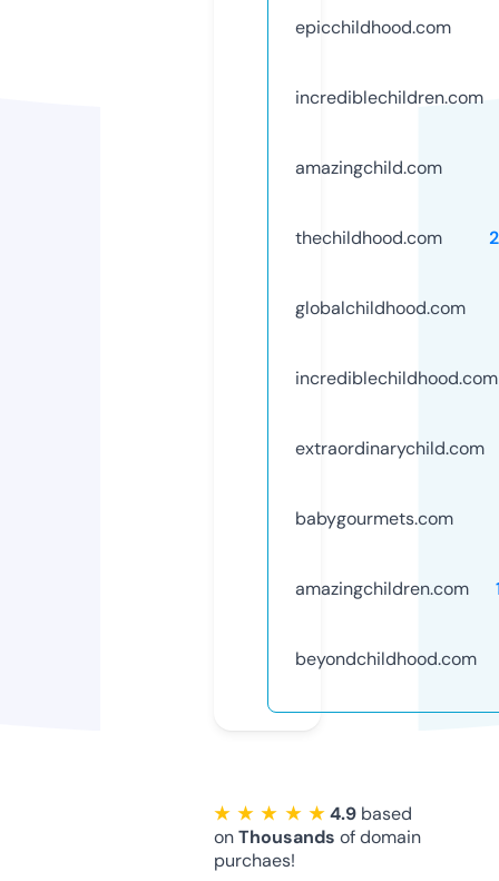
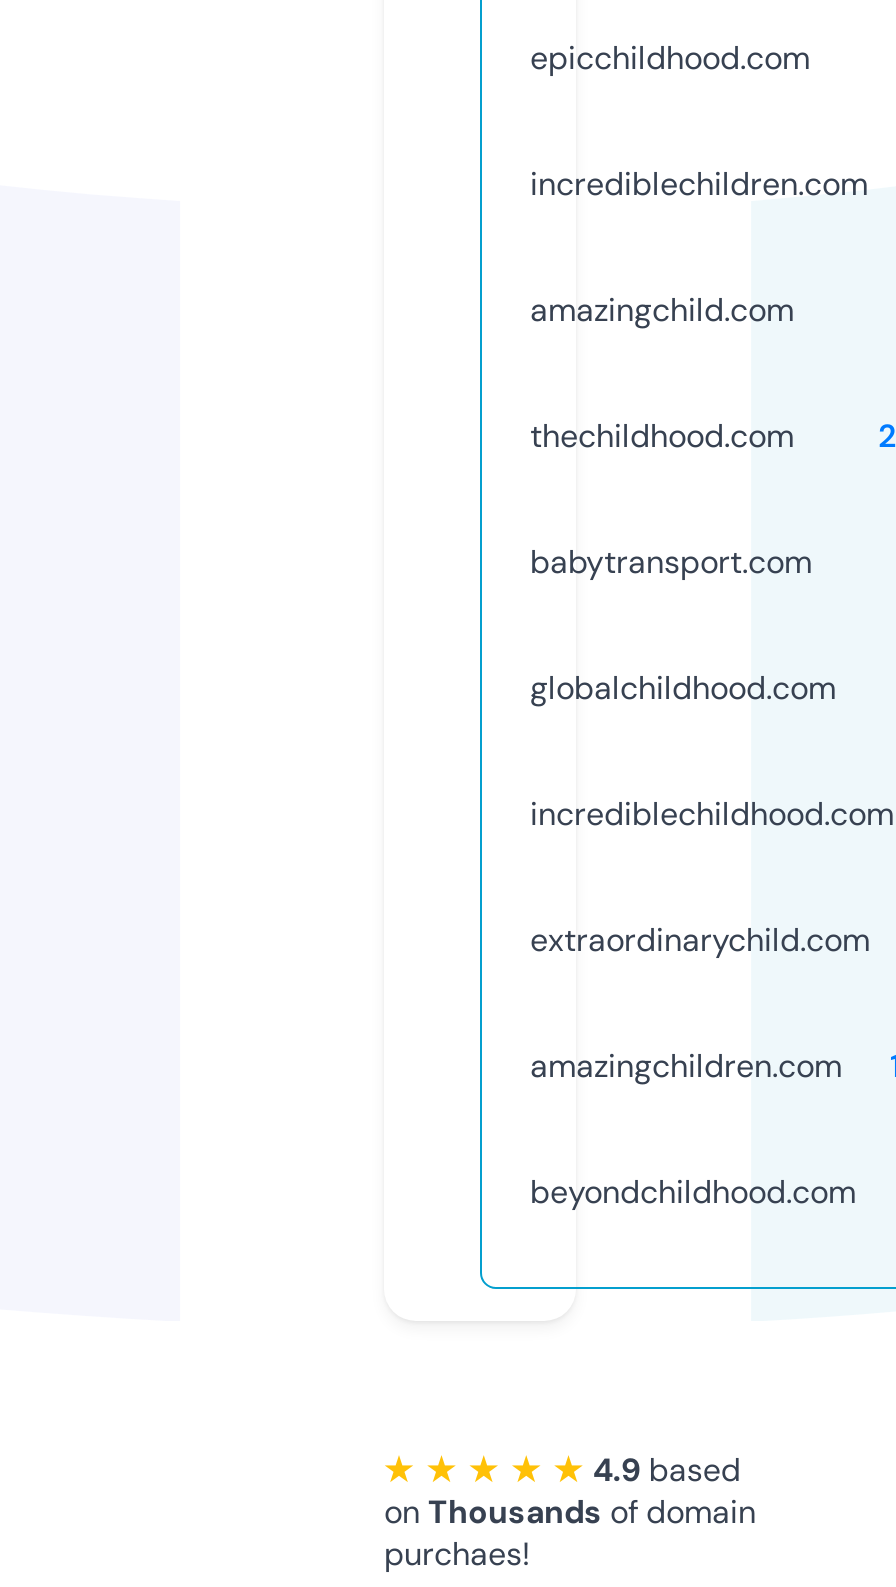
+ babytransport.com

moved down: globalchildhood.com | incrediblechildhood.com | extraordinarychild.com

- babygourmets.com
